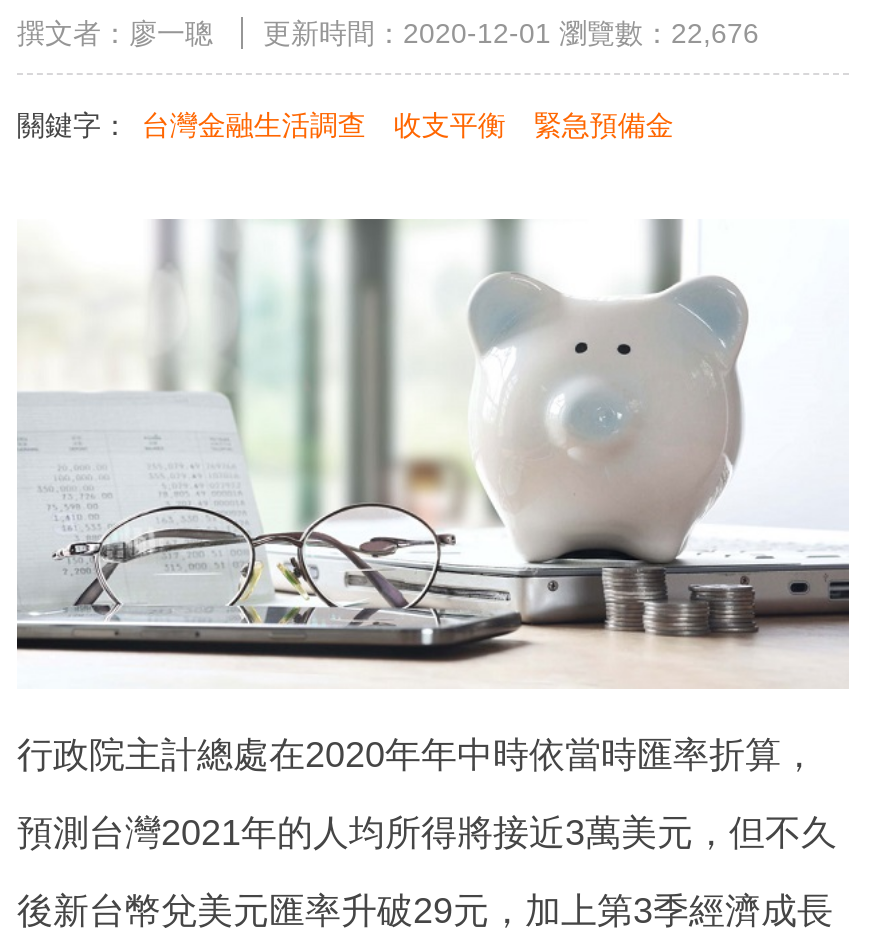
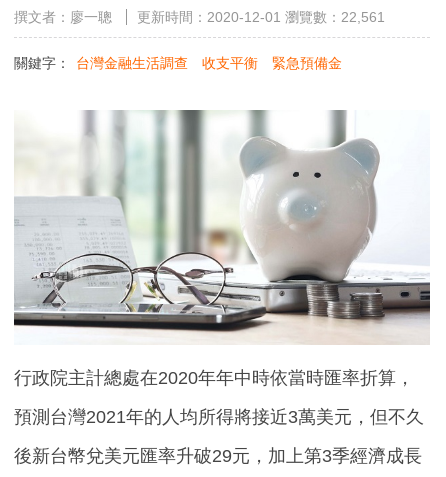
- 更新時間：2020-12-01 瀏覽數：22,676
+ 更新時間：2020-12-01 瀏覽數：22,561
